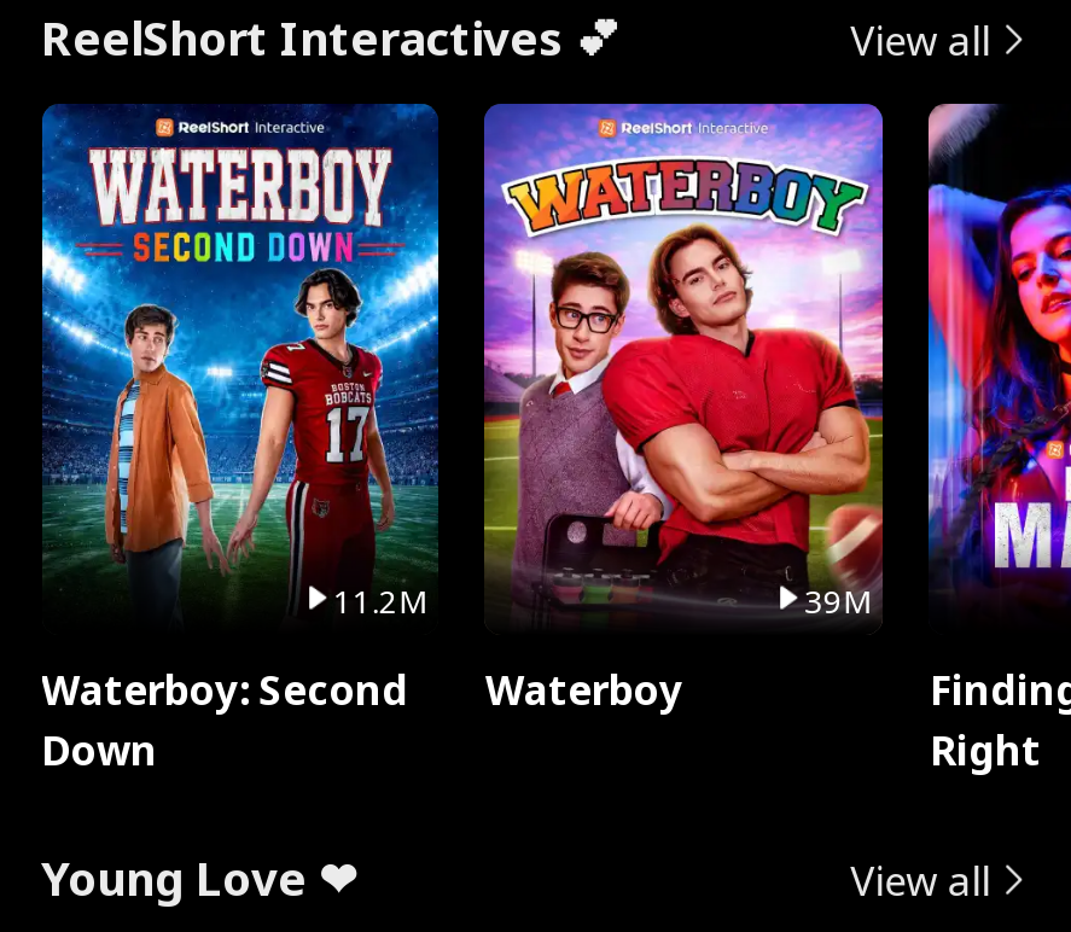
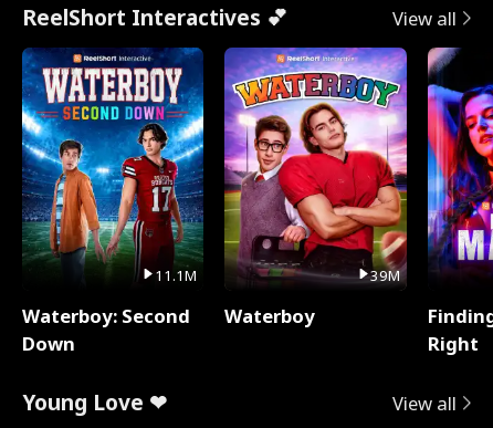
- 11.2M
+ 11.1M
